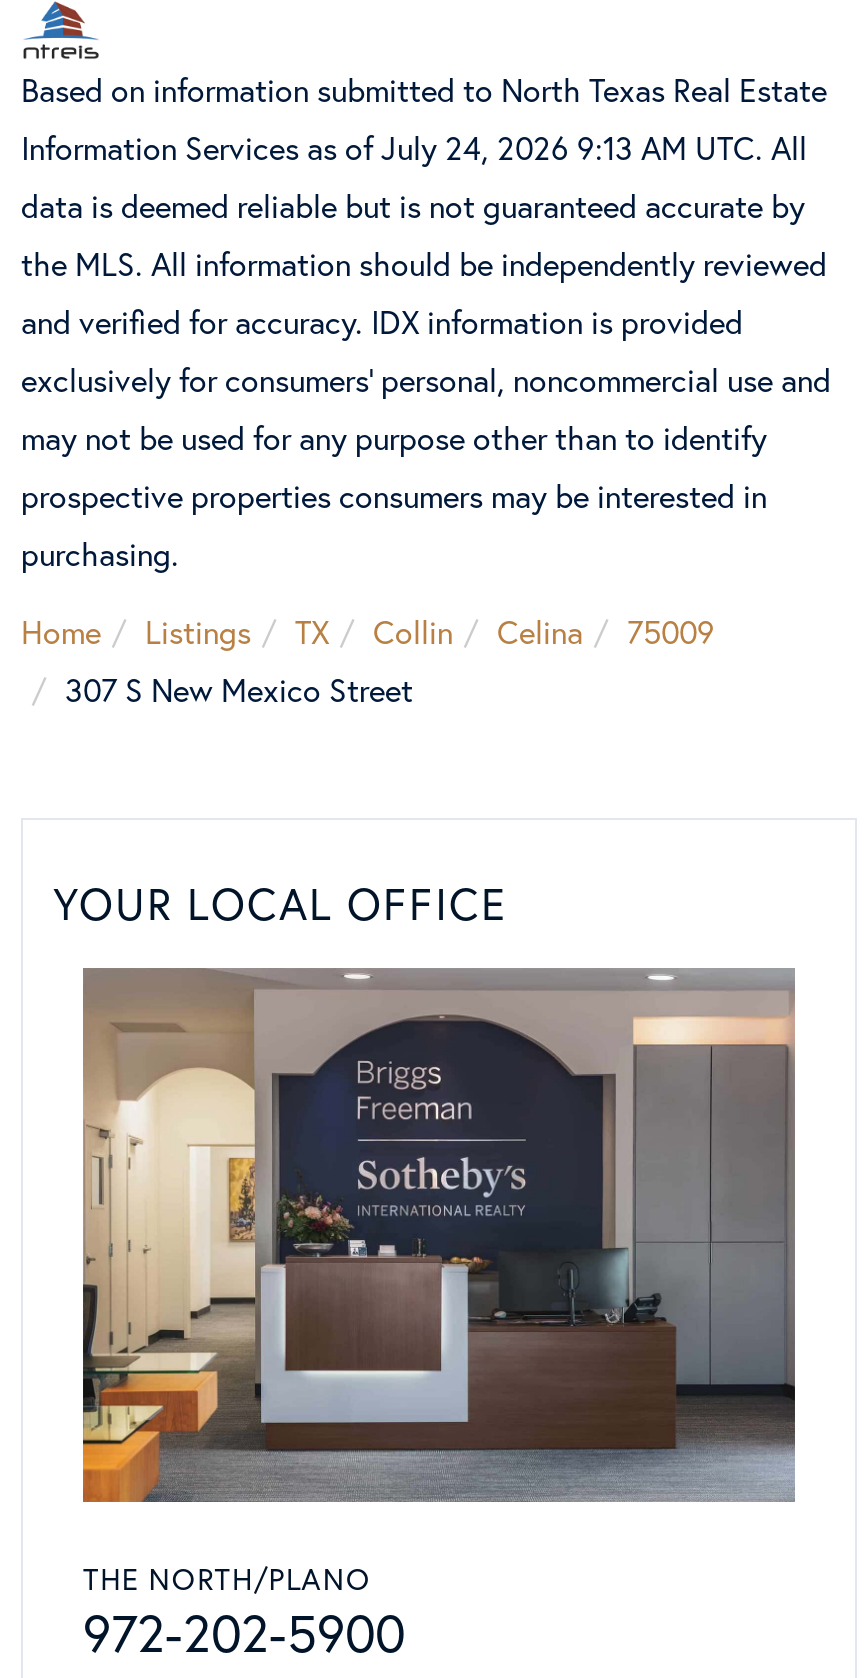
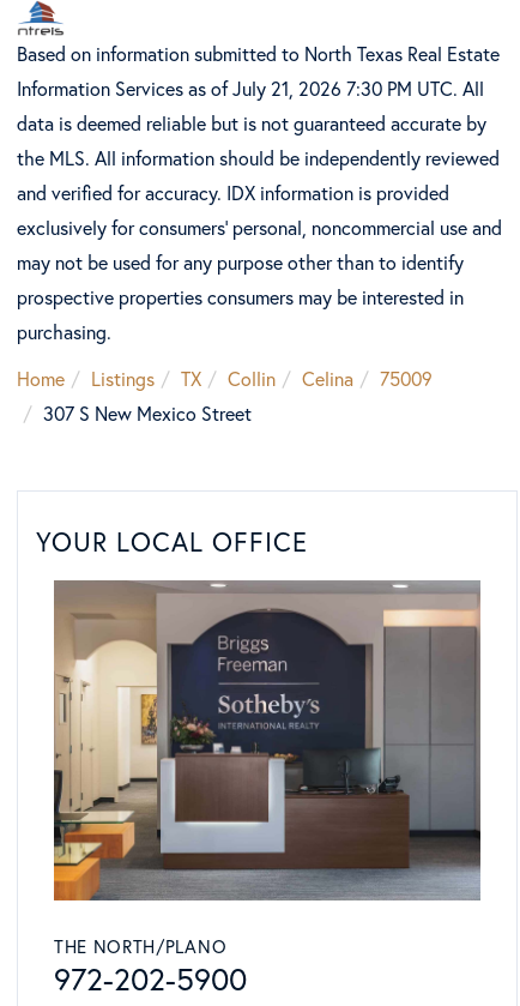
- Information Services as of July 24, 2026 9:13 AM UTC. All
+ Information Services as of July 21, 2026 7:30 PM UTC. All
